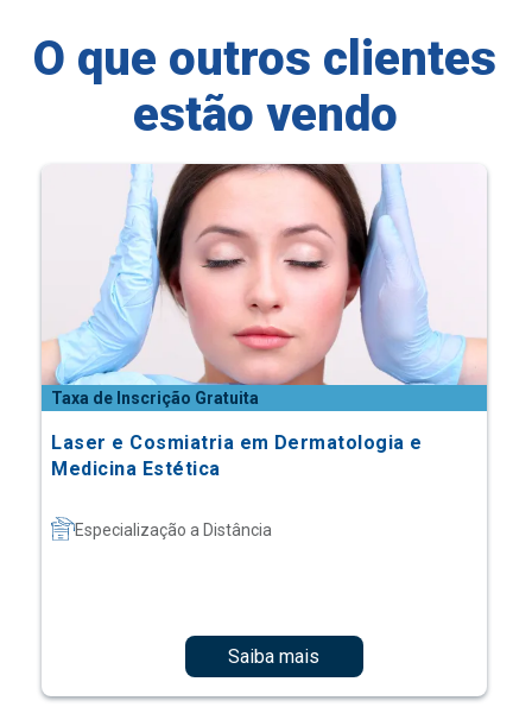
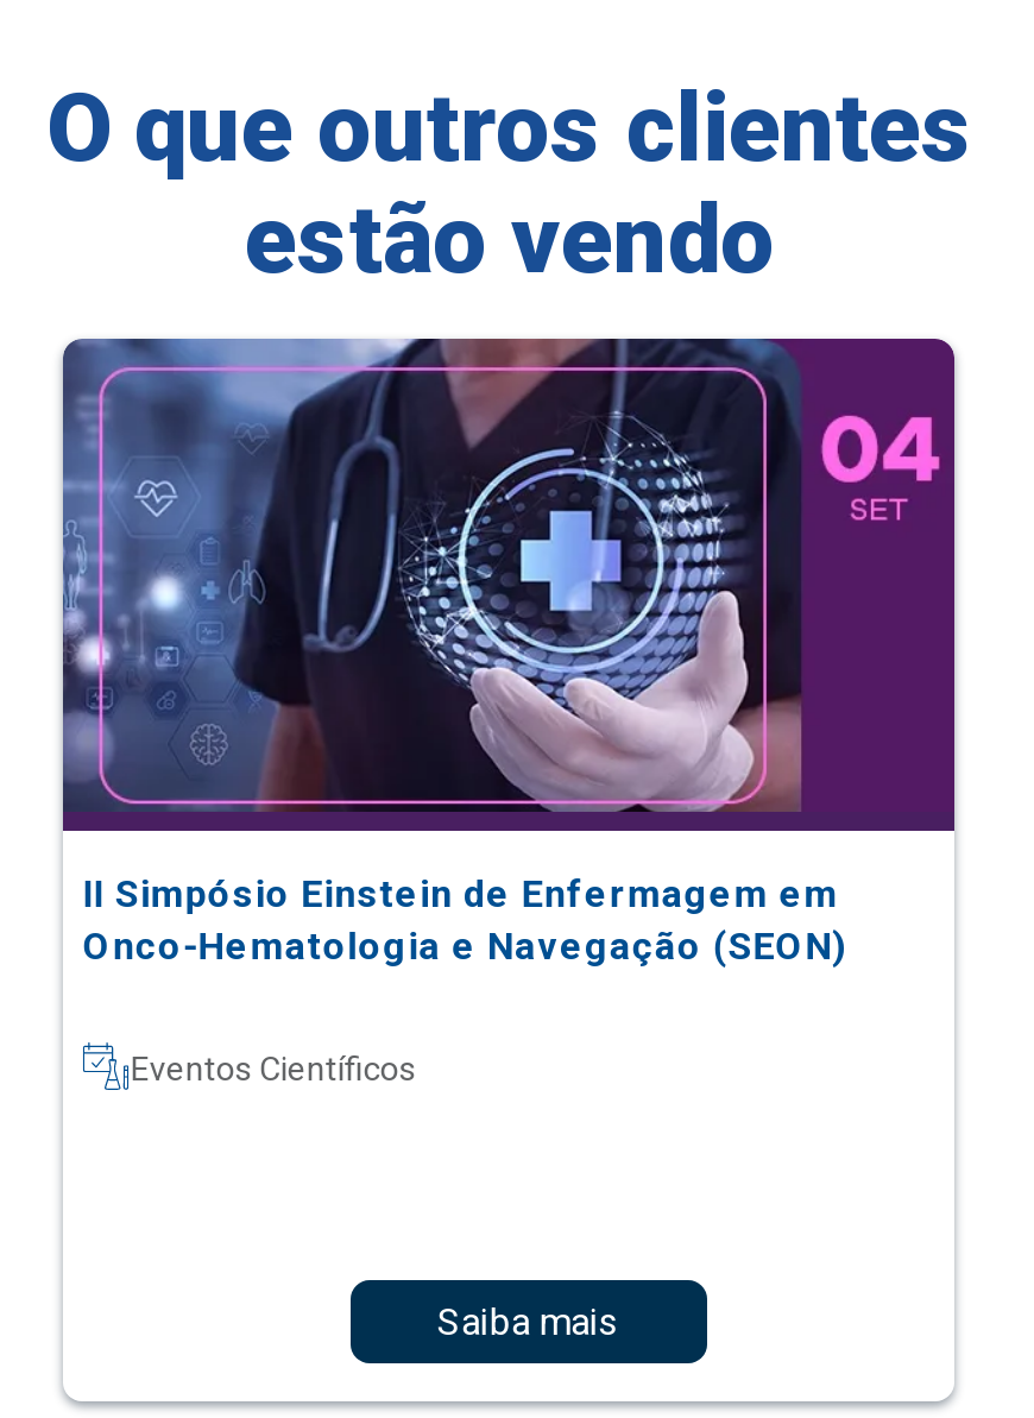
- [image]
- Taxa de Inscrição Gratuita
- Laser e Cosmiatria em Dermatologia e
- Medicina Estética
- Especialização a Distância
+ [image]
+ II Simpósio Einstein de Enfermagem em
+ Onco-Hematologia e Navegação (SEON)
+ Eventos Científicos
